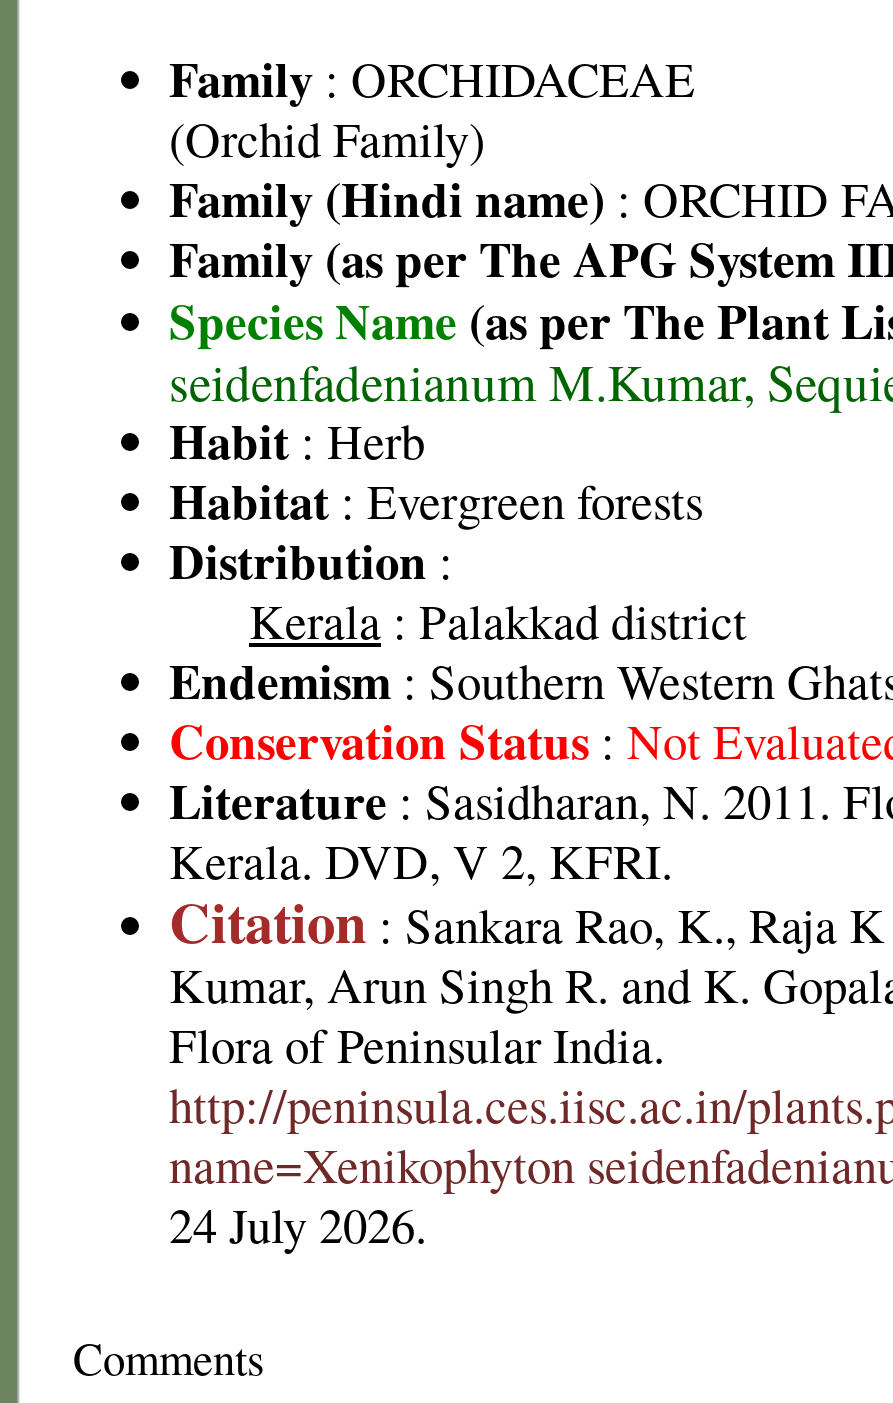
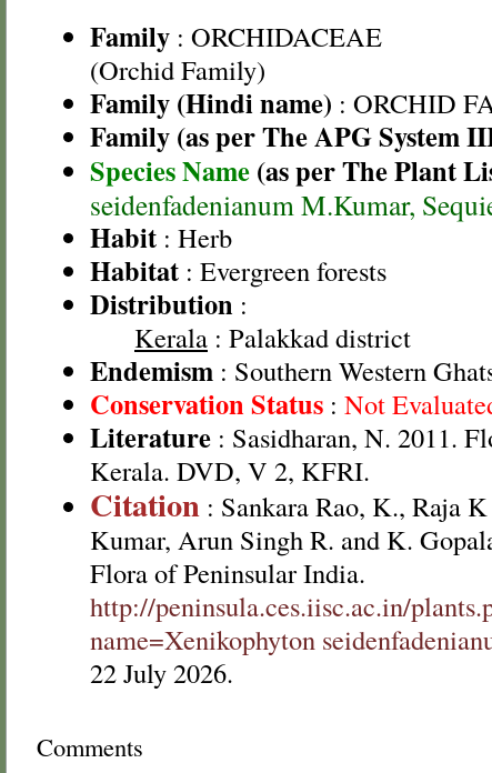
- 24 July 2026.
+ 22 July 2026.
